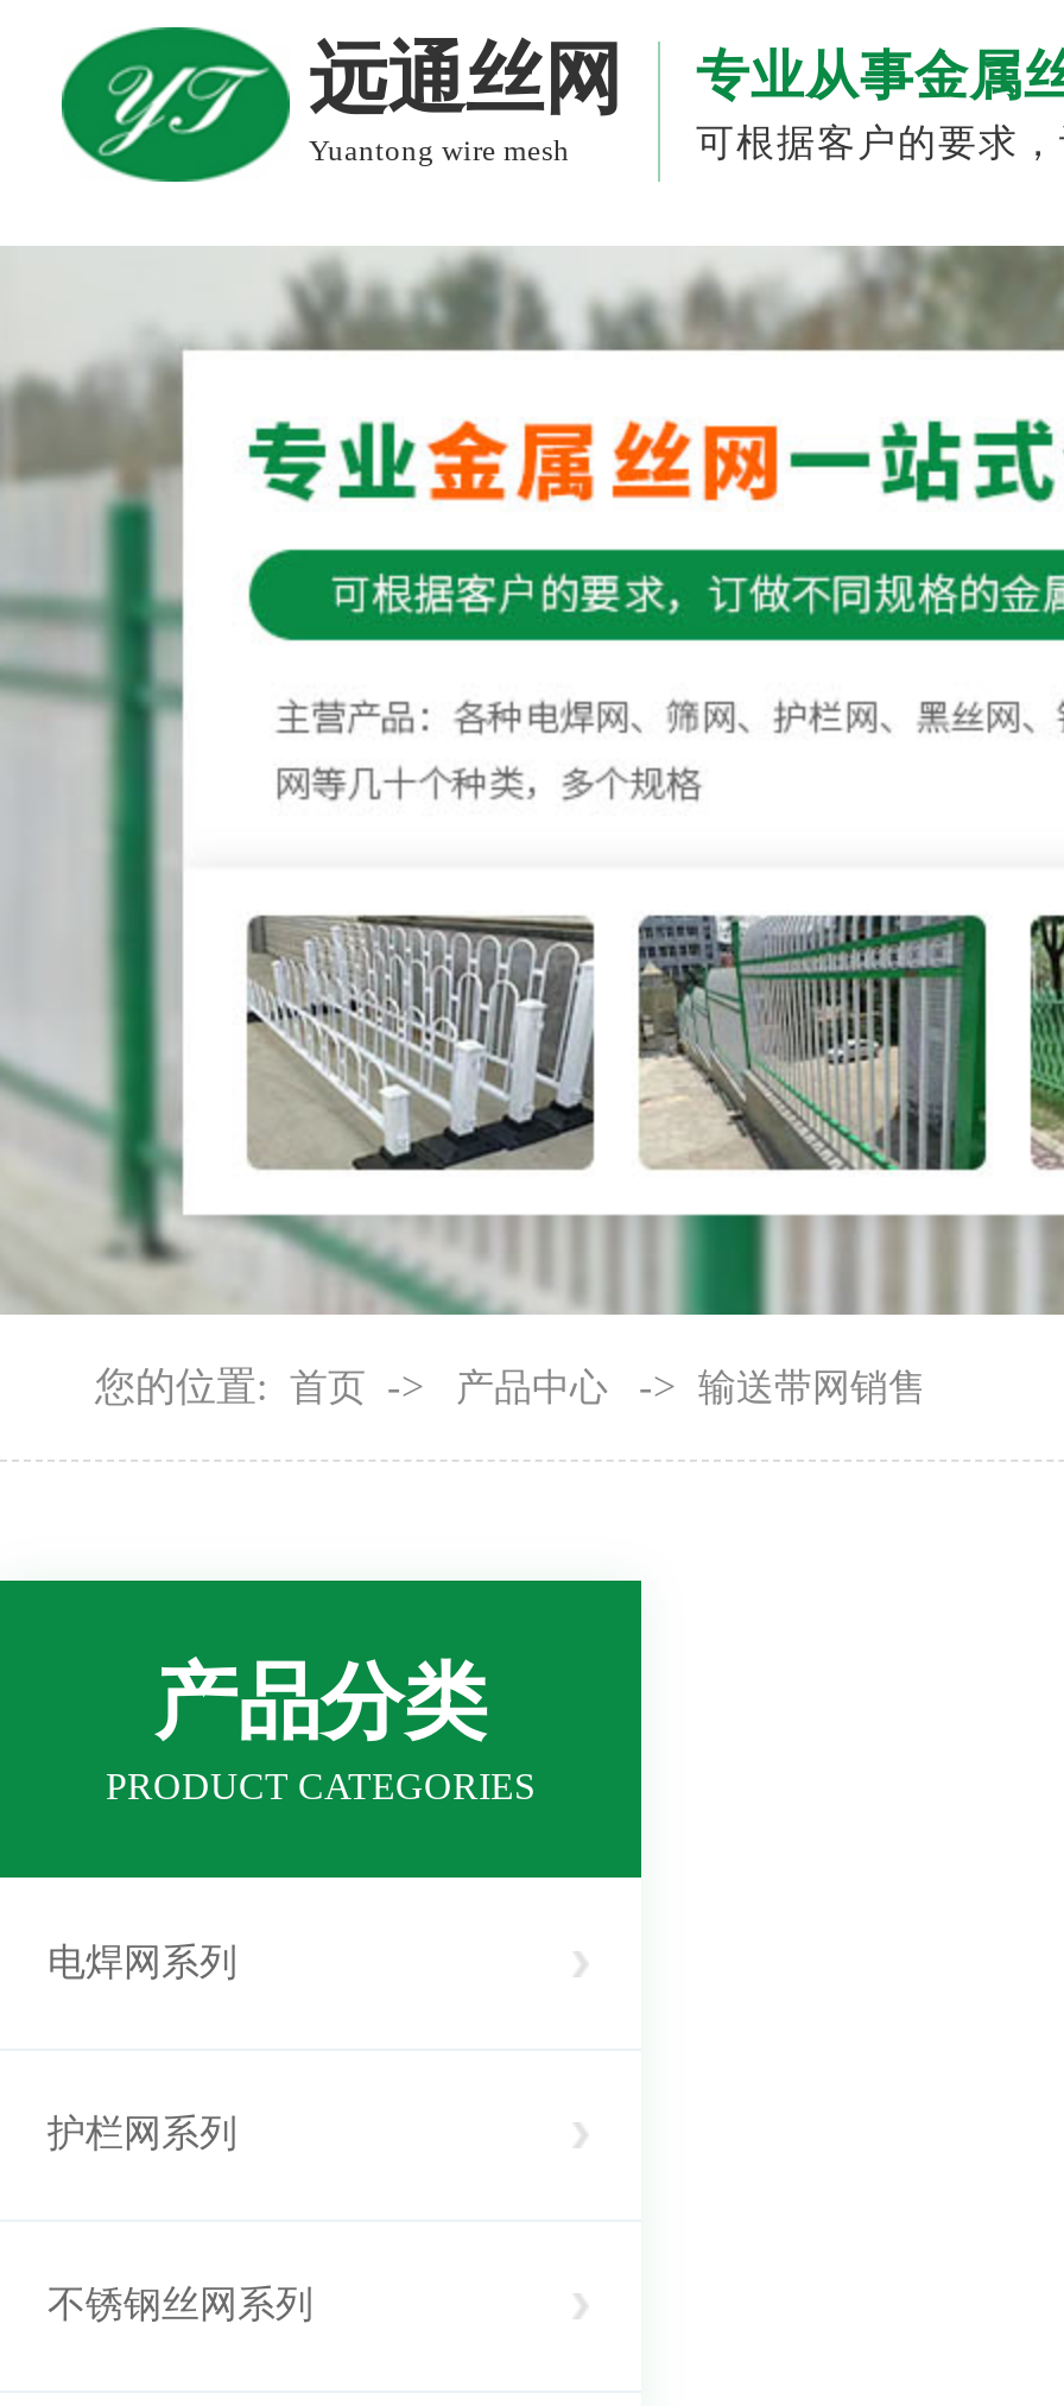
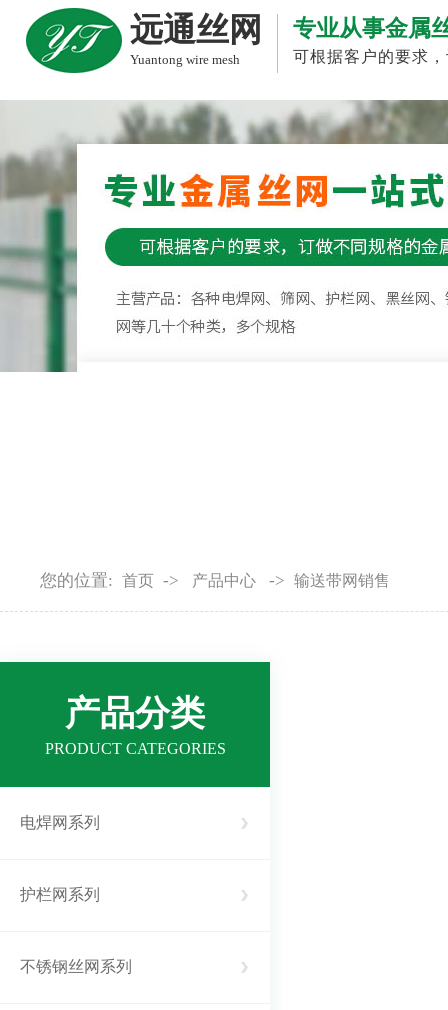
- [image]
